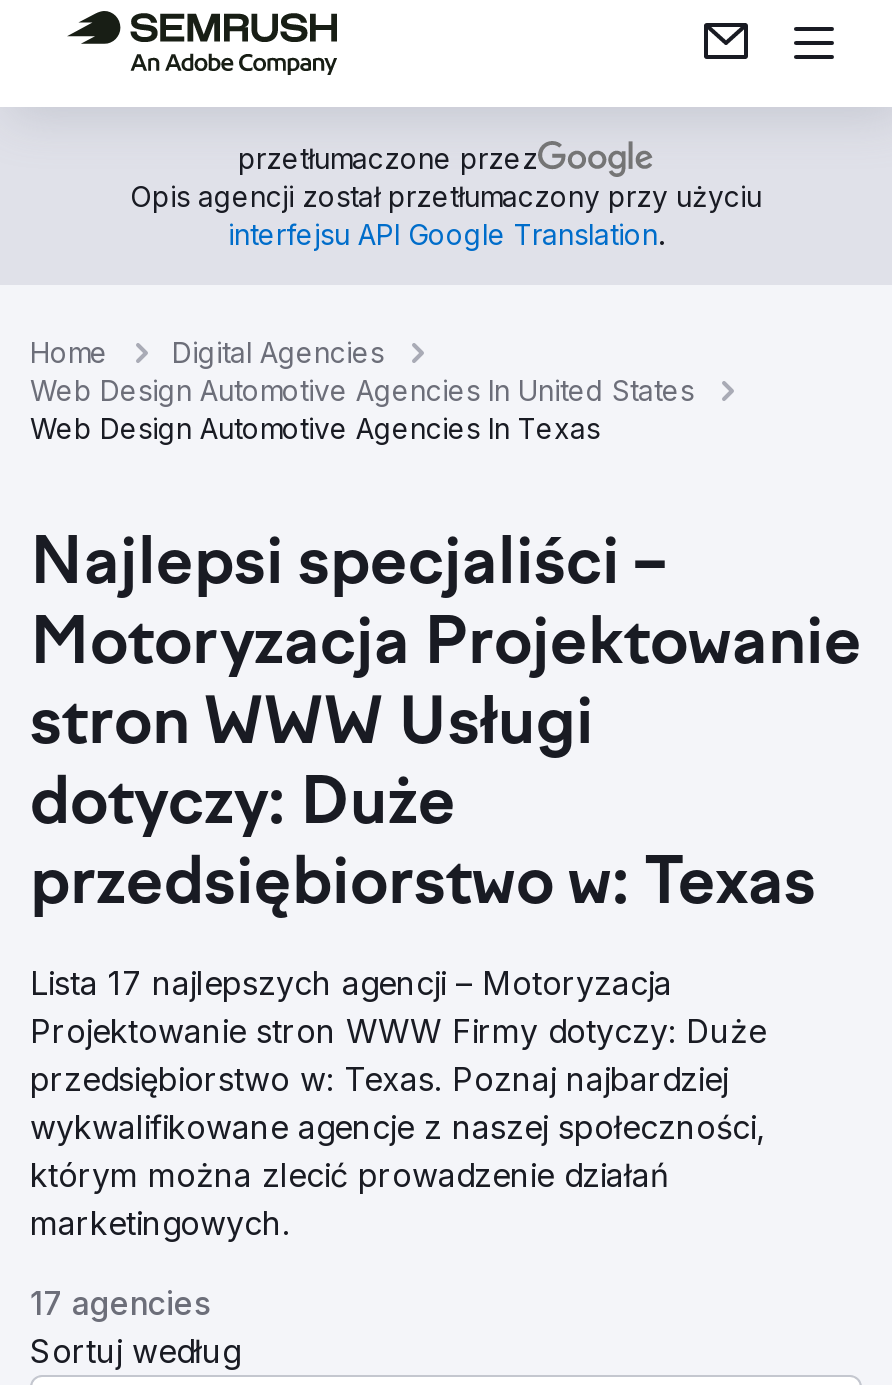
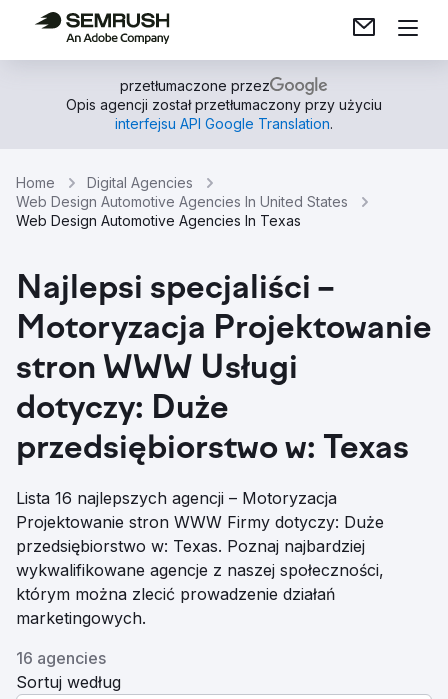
- Lista 17 najlepszych agencji – Motoryzacja
+ Lista 16 najlepszych agencji – Motoryzacja

- 17 agencies
+ 16 agencies
